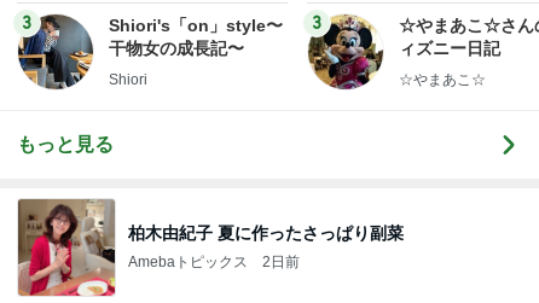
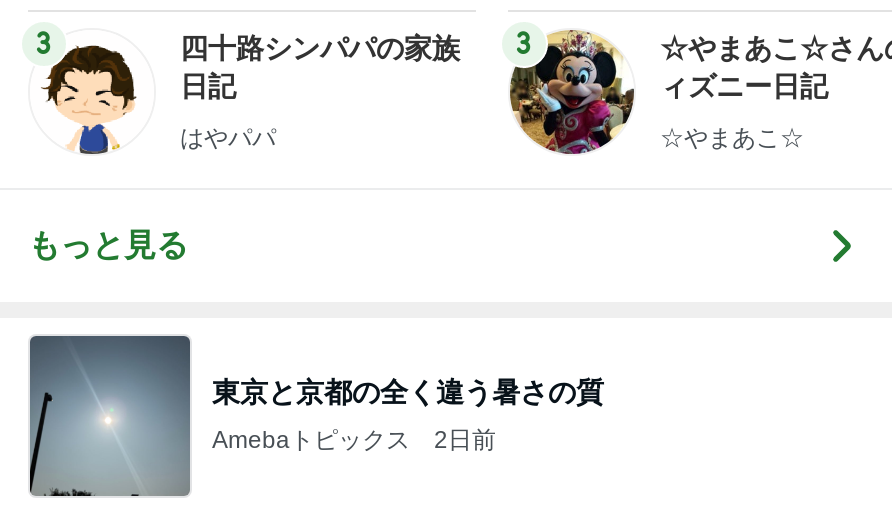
- [image]
- Shiori's「on」style〜
- 干物女の成長記〜
+ [image]
+ 四十路シンパパの家族
+ 日記

- Shiori
+ はやパパ

- [image]
- 柏木由紀子 夏に作ったさっぱり副菜
+ [image]
+ 東京と京都の全く違う暑さの質
